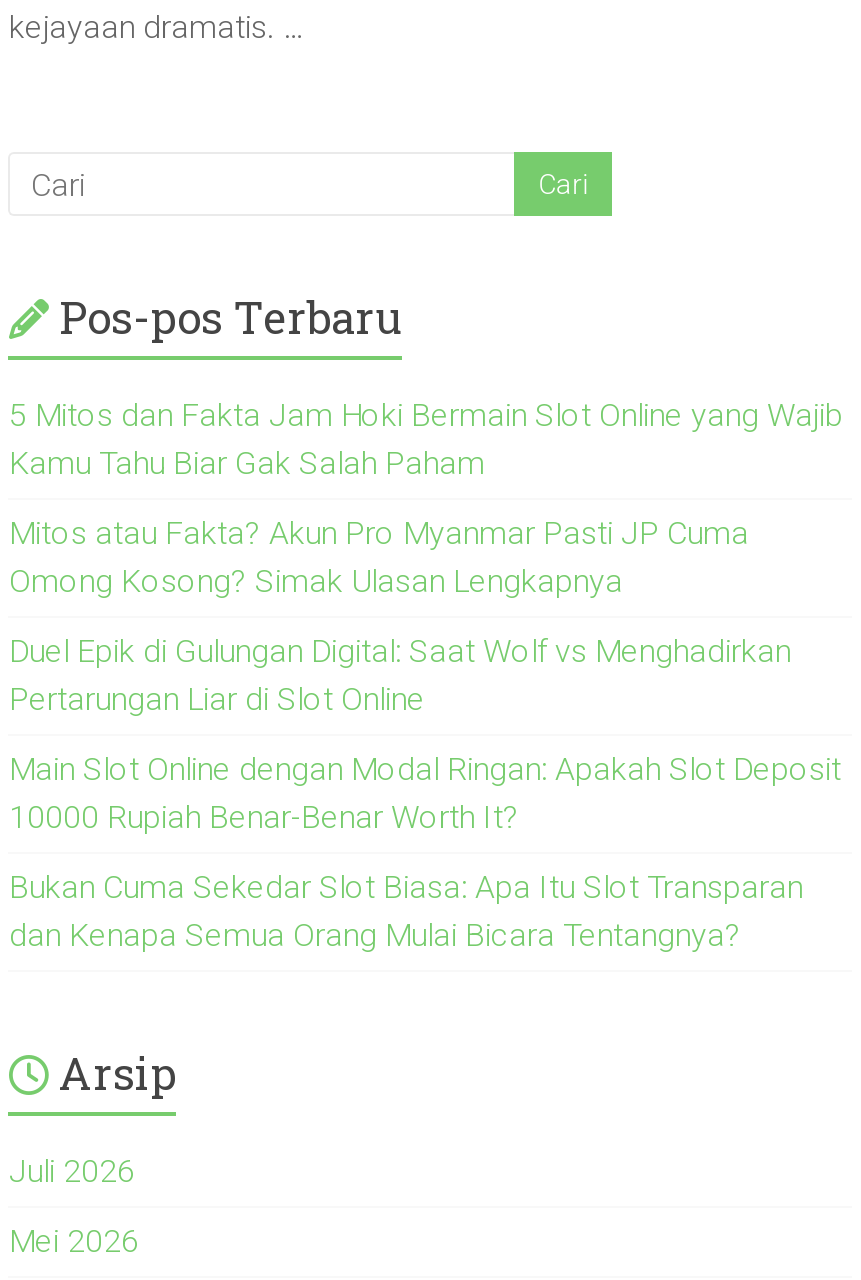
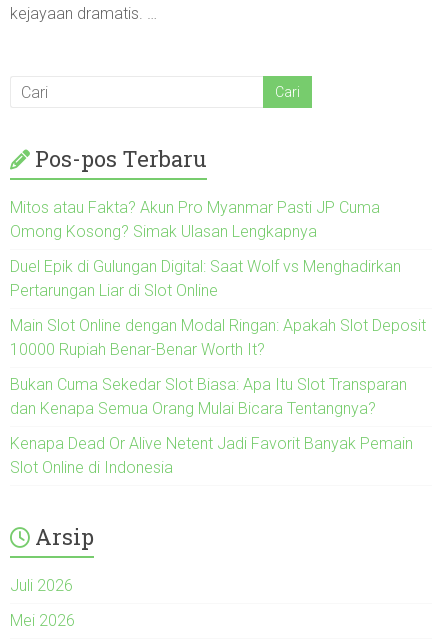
- 5 Mitos dan Fakta Jam Hoki Bermain Slot Online yang Wajib
- Kamu Tahu Biar Gak Salah Paham

moved up: Mitos atau Fakta? Akun Pro Myanmar Pasti JP Cuma | Omong Kosong? Simak Ulasan Lengkapnya | Duel Epik di Gulungan Digital: Saat Wolf vs Menghadirkan | Pertarungan Liar di Slot Online | Main Slot Online dengan Modal Ringan: Apakah Slot Deposit | 10000 Rupiah Benar-Benar Worth It? | Bukan Cuma Sekedar Slot Biasa: Apa Itu Slot Transparan | dan Kenapa Semua Orang Mulai Bicara Tentangnya?

+ Kenapa Dead Or Alive Netent Jadi Favorit Banyak Pemain
+ Slot Online di Indonesia
